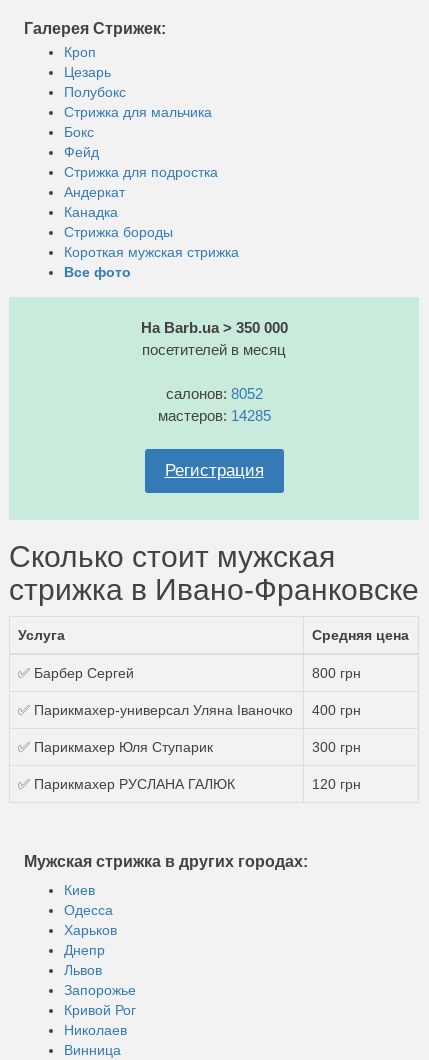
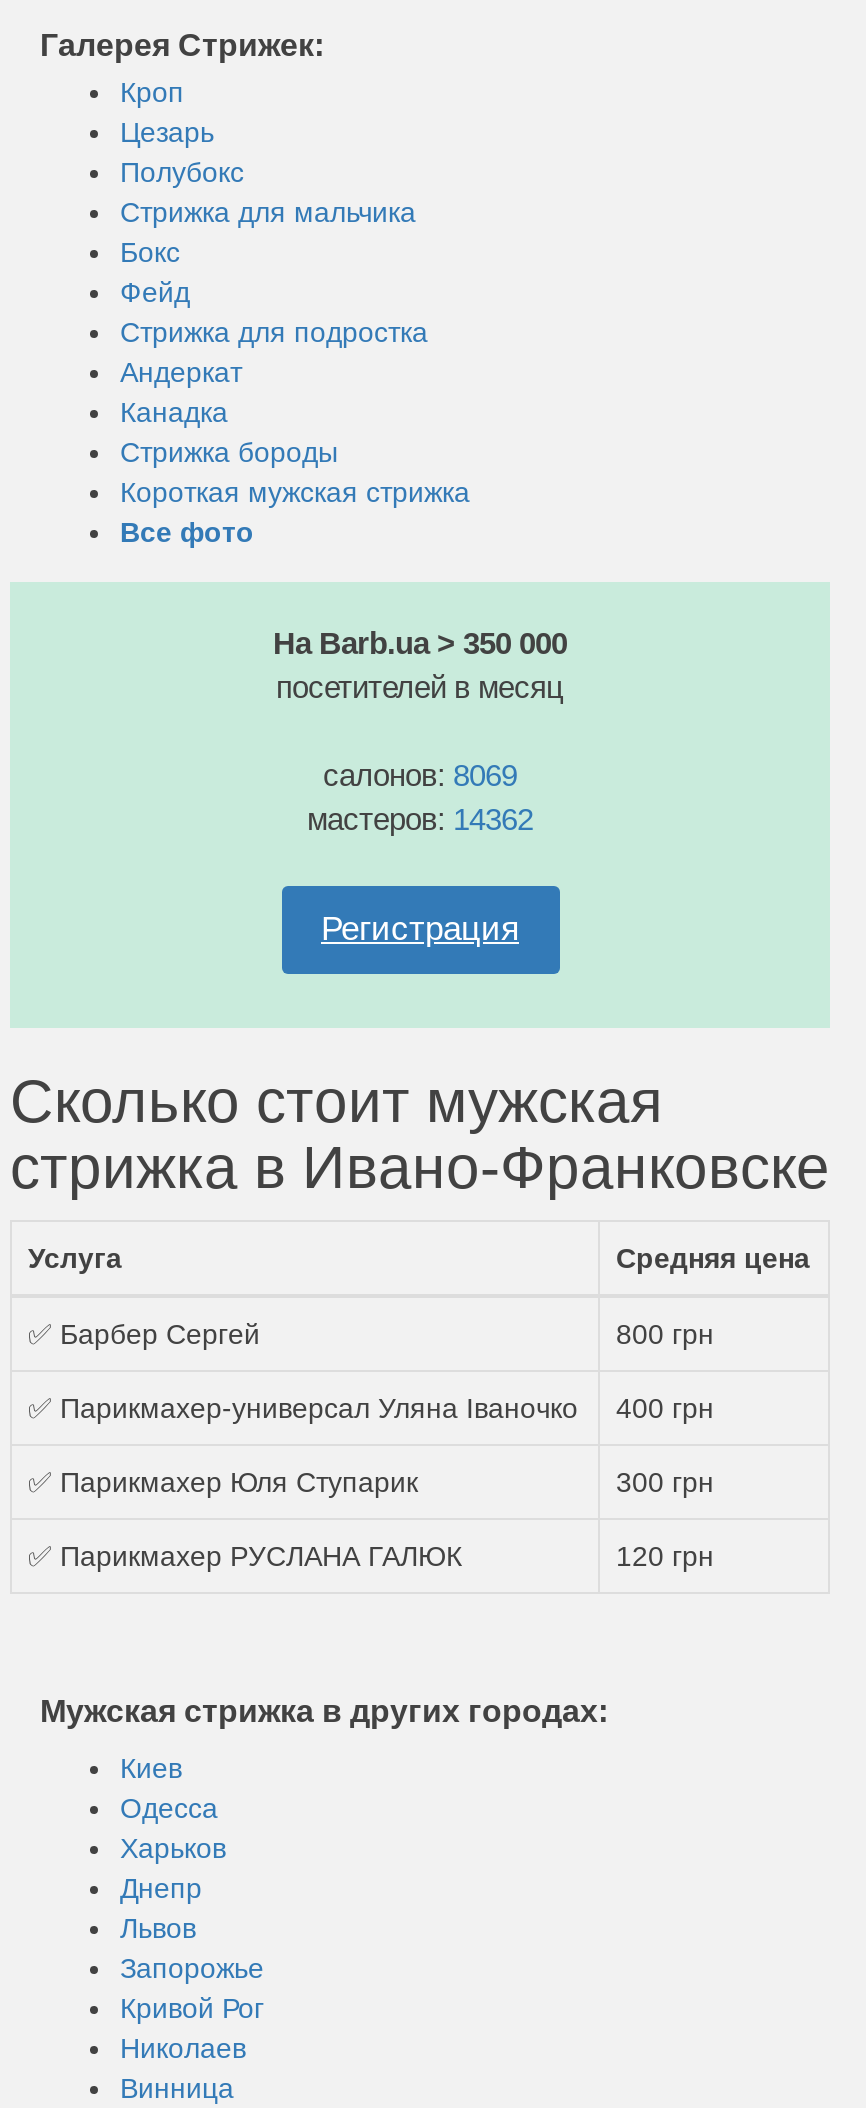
- салонов: 8052
+ салонов: 8069

- мастеров: 14285
+ мастеров: 14362
